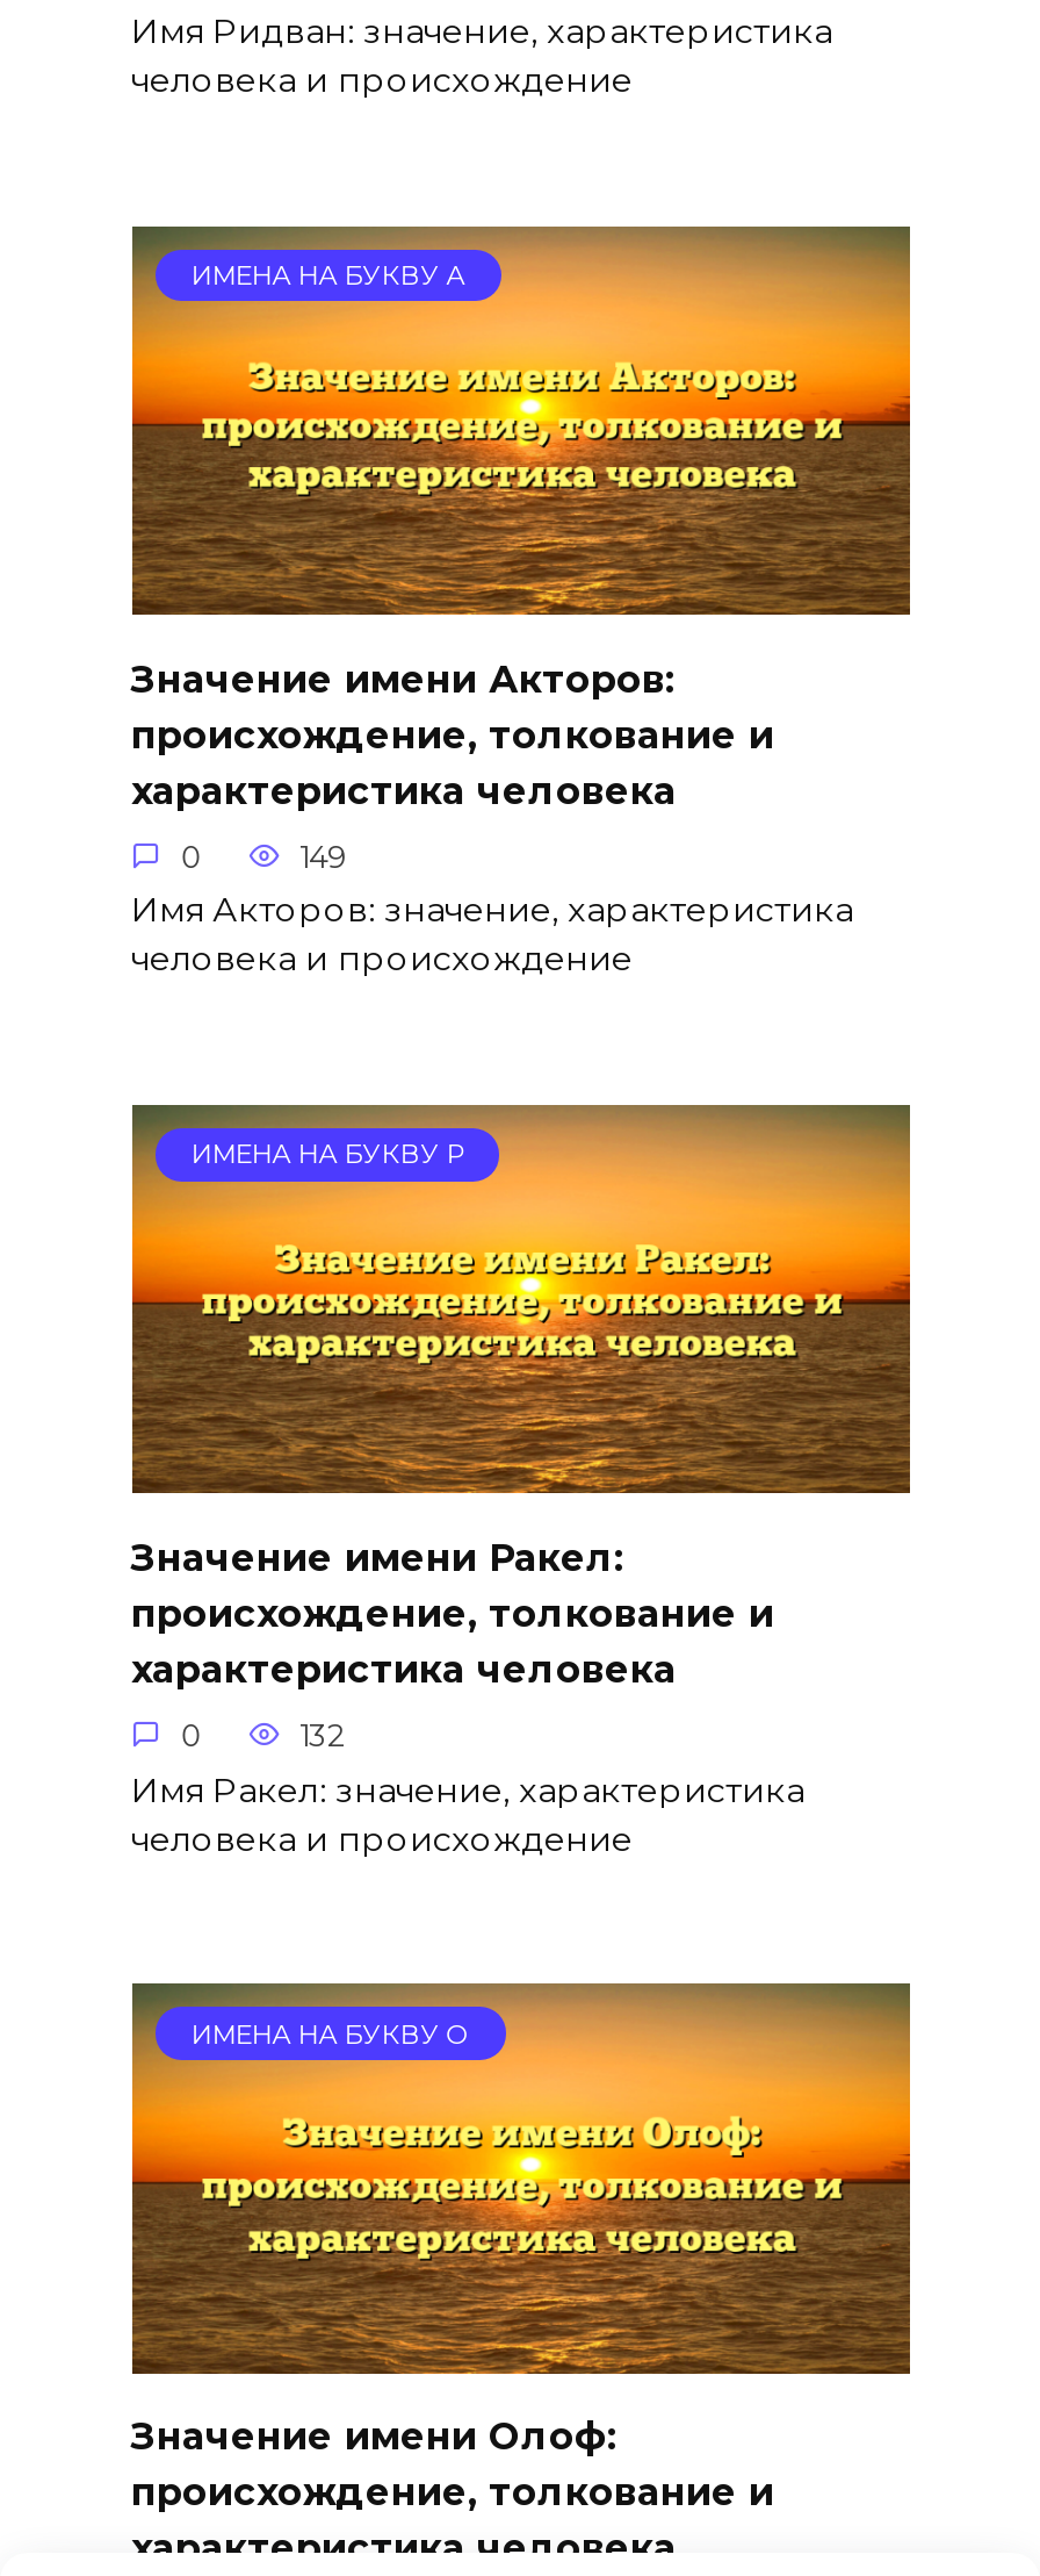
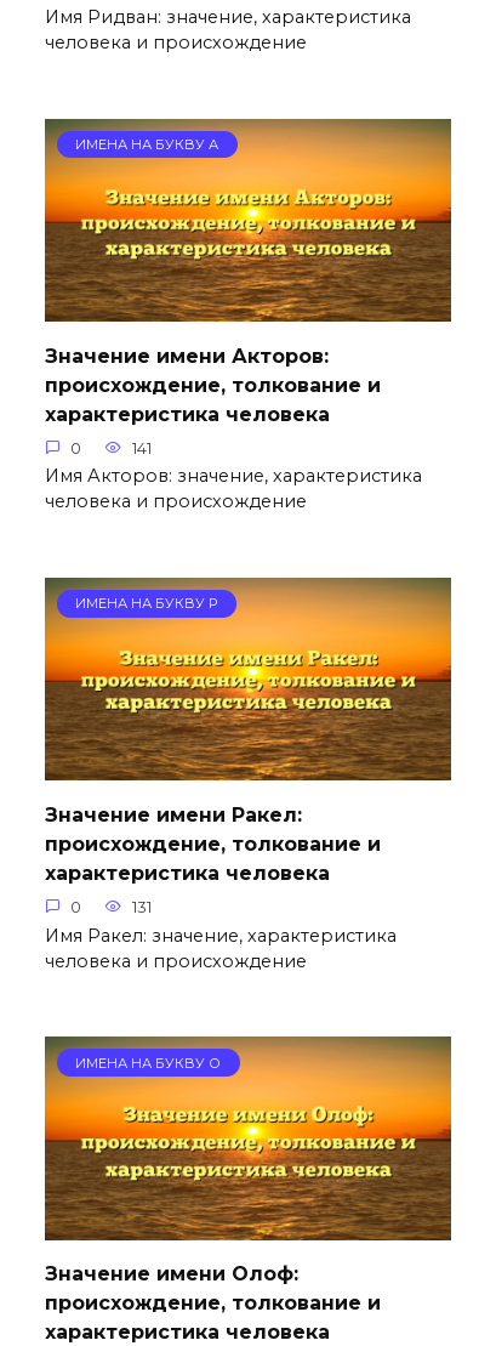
- 149
+ 141

- 132
+ 131
